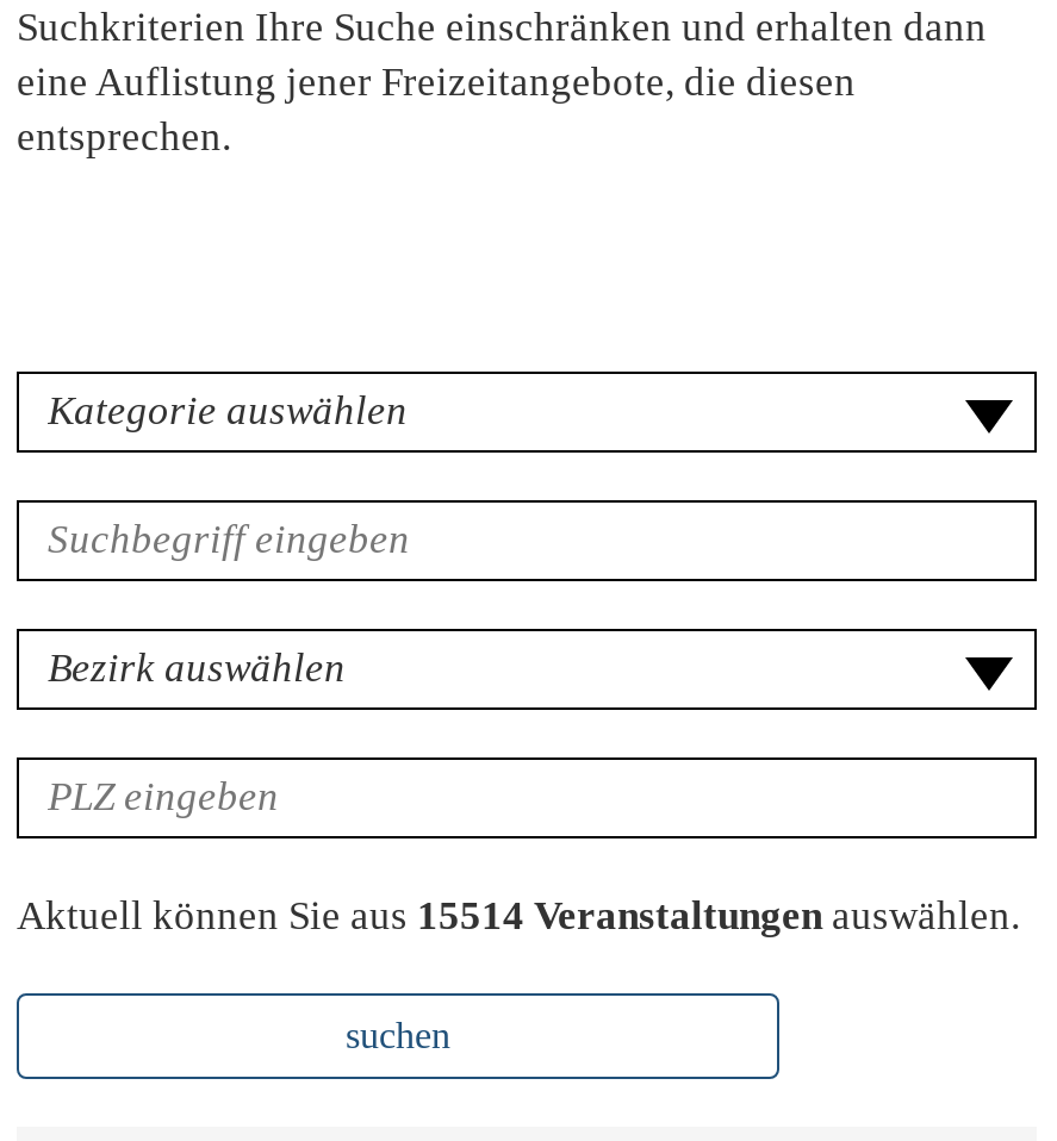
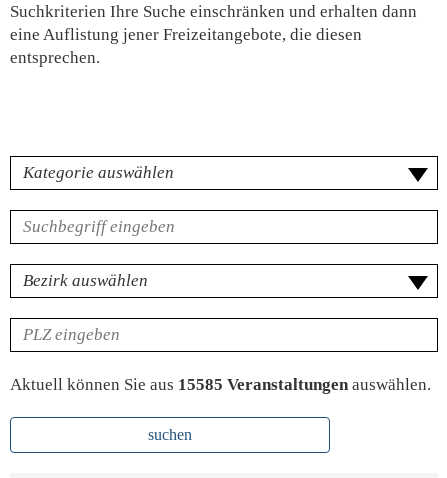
- Aktuell können Sie aus 15514 Veranstaltungen auswählen.
+ Aktuell können Sie aus 15585 Veranstaltungen auswählen.
